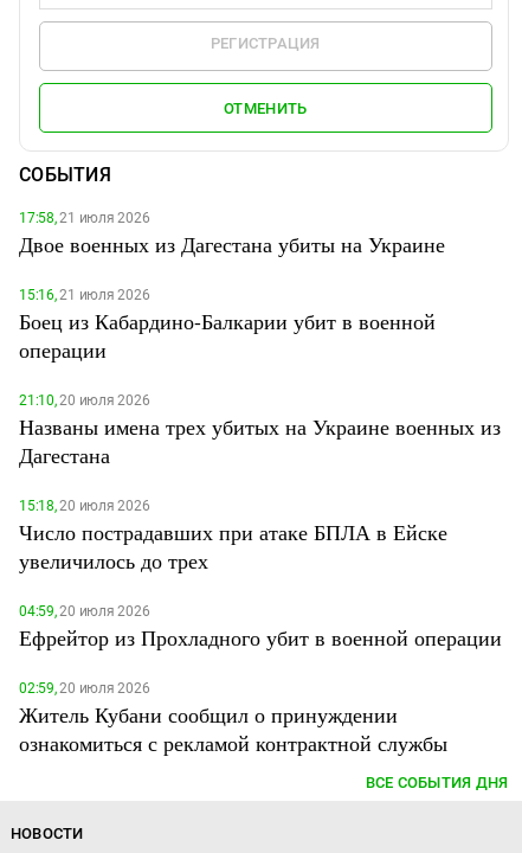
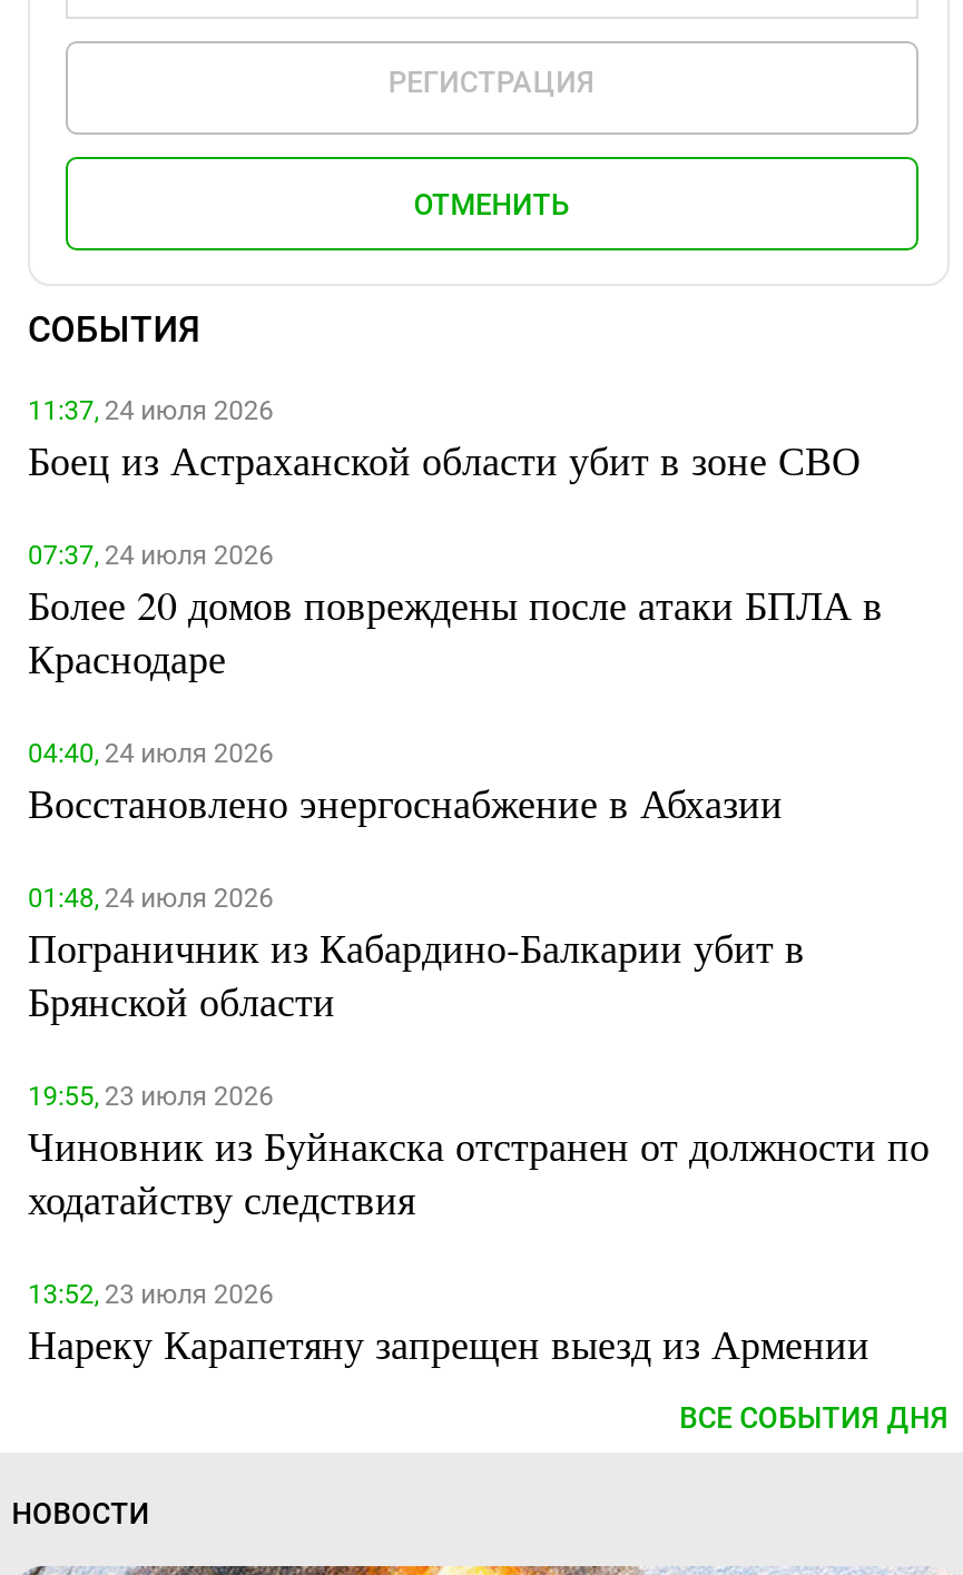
- 17:58, 21 июля 2026
- Двое военных из Дагестана убиты на Украине
+ 11:37, 24 июля 2026
+ Боец из Астраханской области убит в зоне СВО

- 15:16, 21 июля 2026
- Боец из Кабардино-Балкарии убит в военной
- операции
+ 07:37, 24 июля 2026
+ Более 20 домов повреждены после атаки БПЛА в
+ Краснодаре

- 21:10, 20 июля 2026
- Названы имена трех убитых на Украине военных из
- Дагестана
+ 04:40, 24 июля 2026
+ Восстановлено энергоснабжение в Абхазии

- 15:18, 20 июля 2026
- Число пострадавших при атаке БПЛА в Ейске
- увеличилось до трех
+ 01:48, 24 июля 2026
+ Пограничник из Кабардино-Балкарии убит в
+ Брянской области

- 04:59, 20 июля 2026
- Ефрейтор из Прохладного убит в военной операции
+ 19:55, 23 июля 2026
+ Чиновник из Буйнакска отстранен от должности по
+ ходатайству следствия

- 02:59, 20 июля 2026
- Житель Кубани сообщил о принуждении
- ознакомиться с рекламой контрактной службы
+ 13:52, 23 июля 2026
+ Нареку Карапетяну запрещен выезд из Армении
